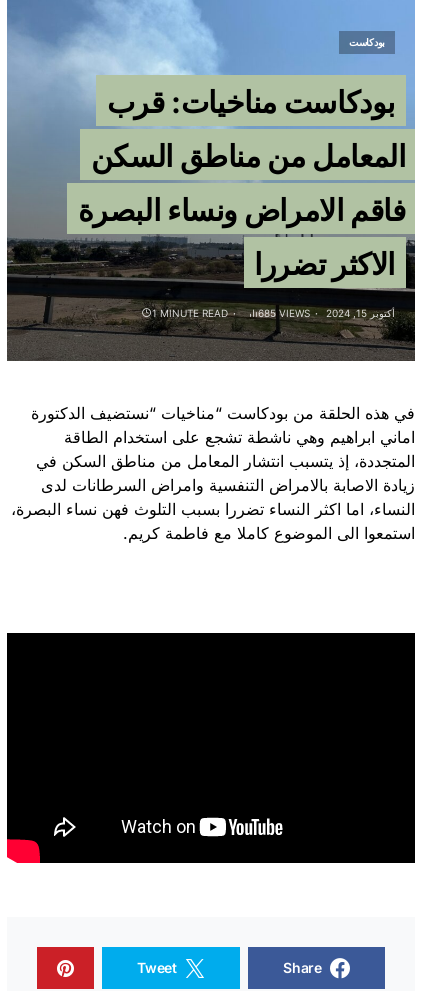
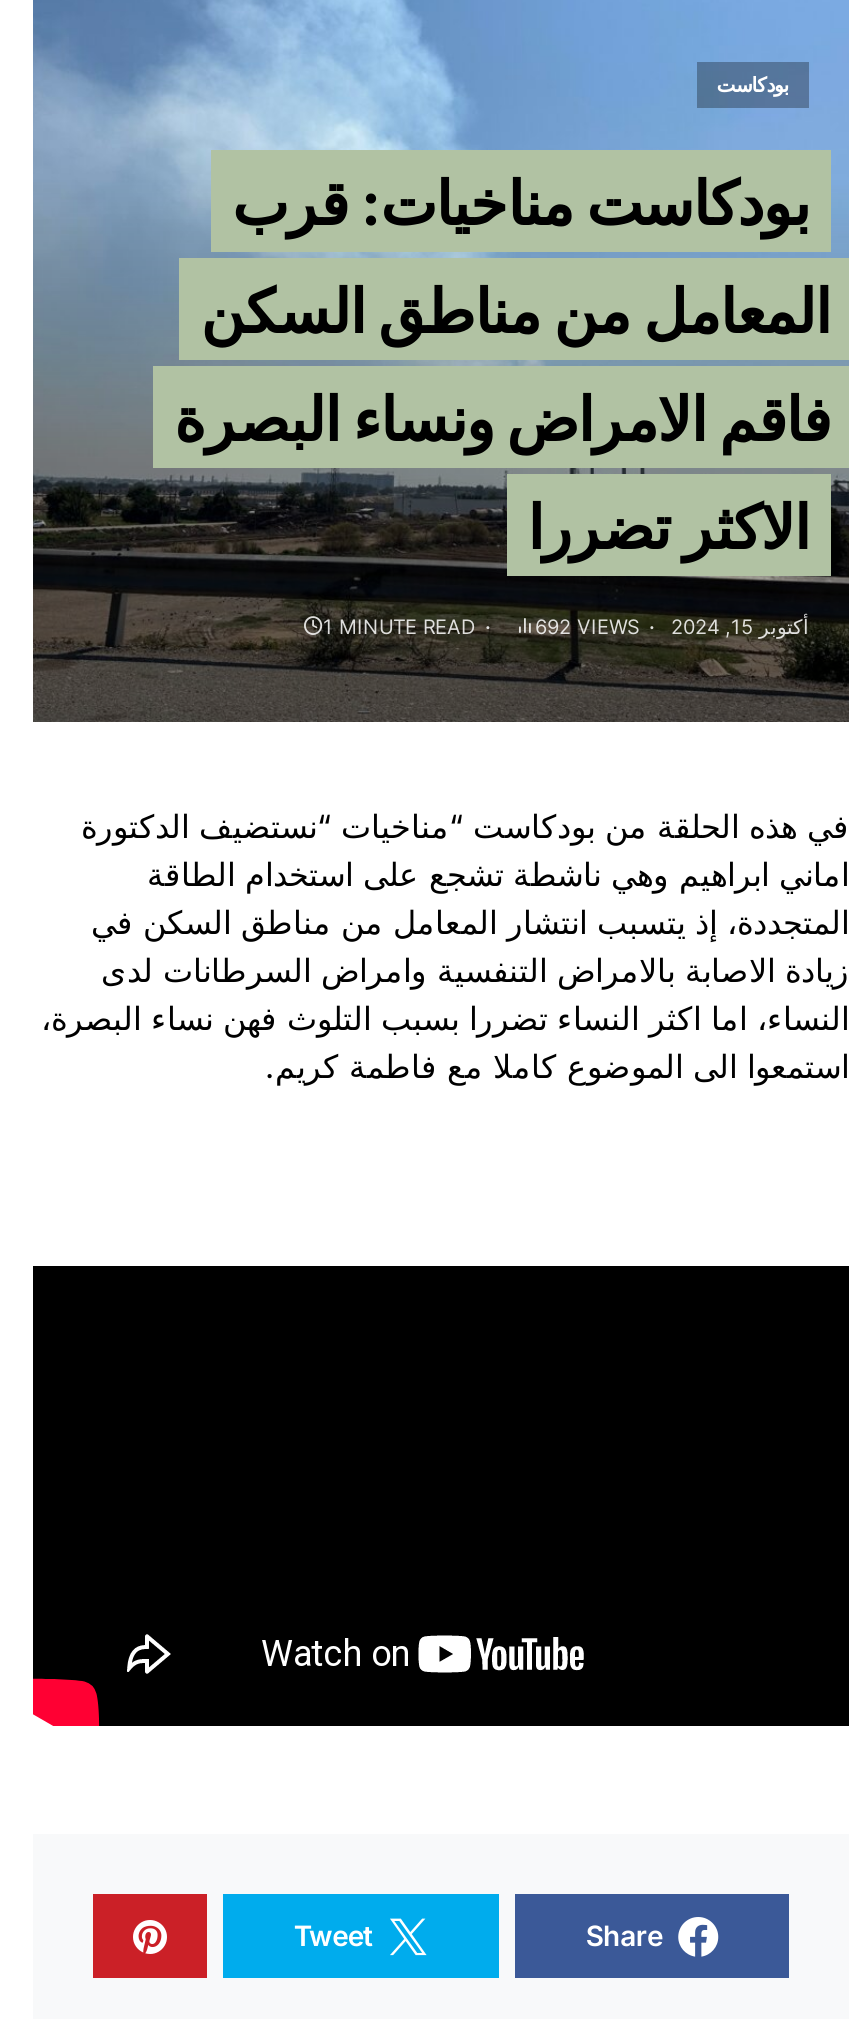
- 685 VIEWS
+ 692 VIEWS
